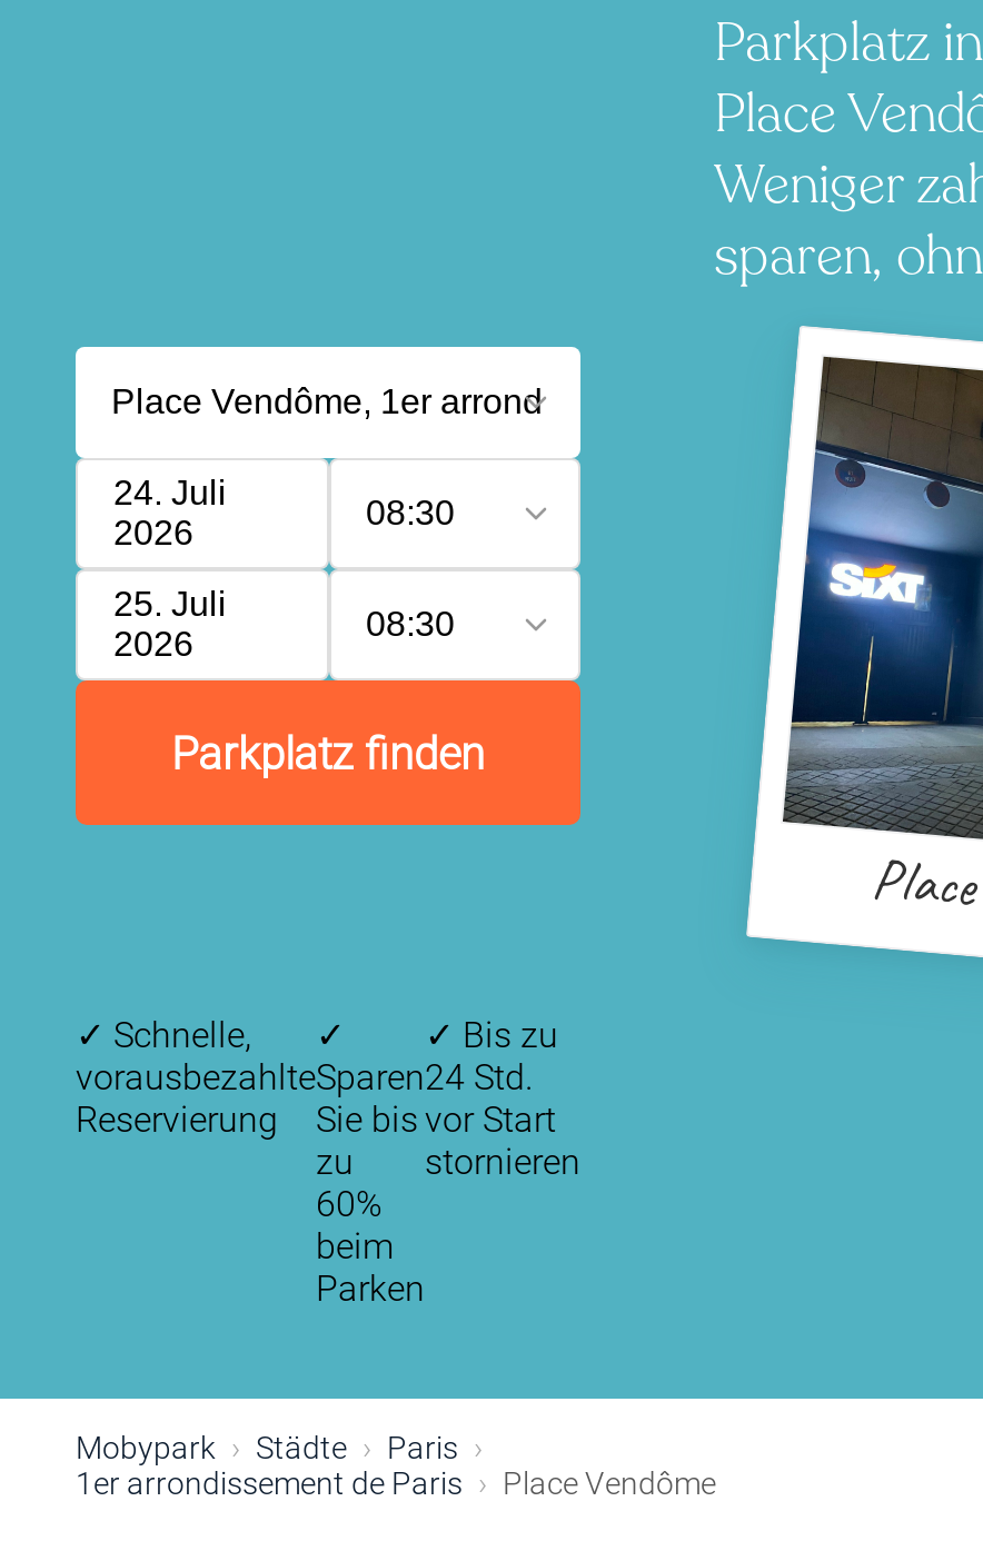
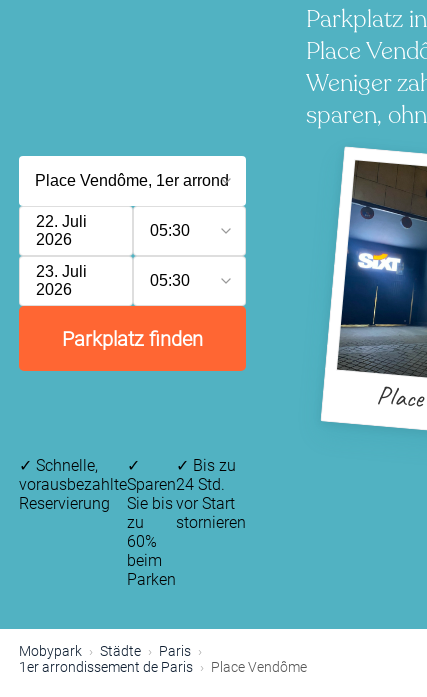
- 24. Juli
+ 22. Juli

- 08:30
+ 05:30

- 25. Juli
+ 23. Juli

- 08:30
+ 05:30
